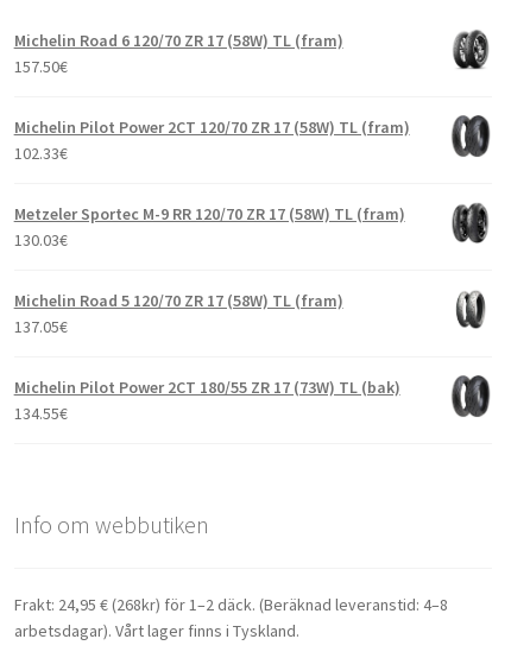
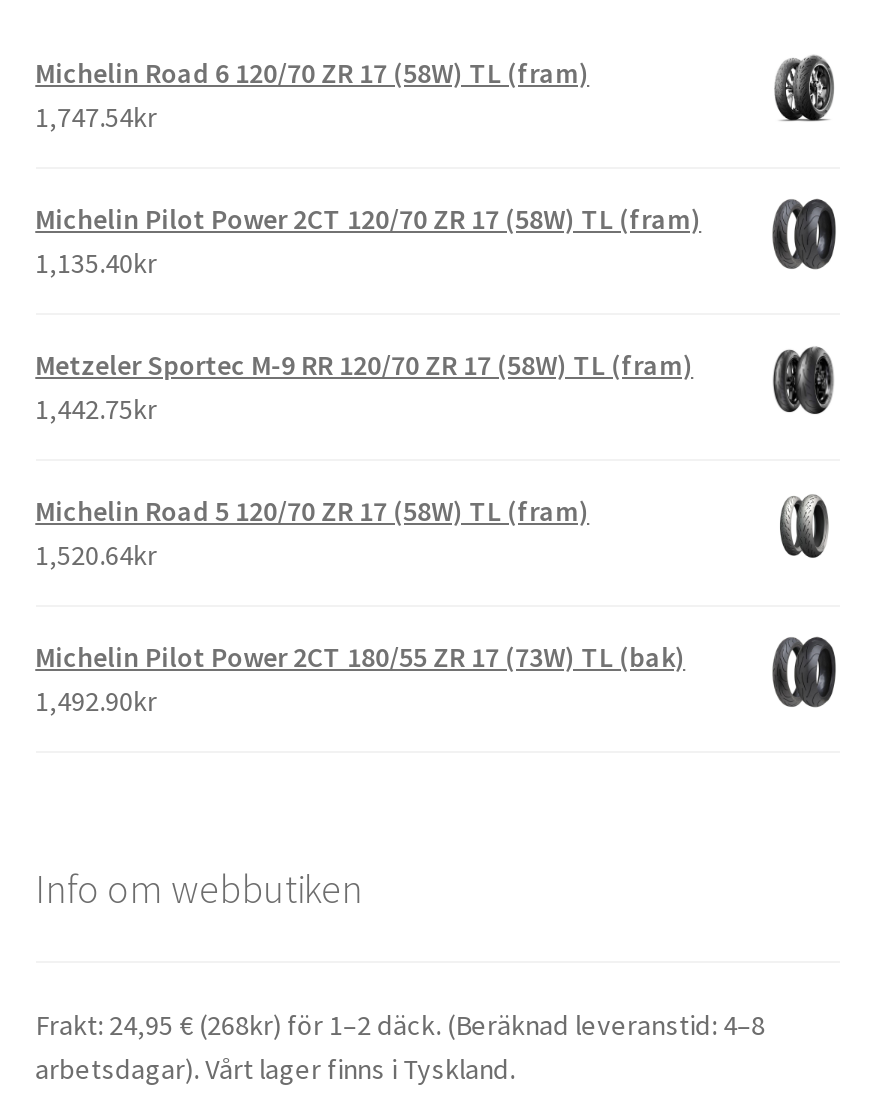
- 157.50€
+ 1,747.54kr

- 102.33€
+ 1,135.40kr

- 130.03€
+ 1,442.75kr

- 137.05€
+ 1,520.64kr

- 134.55€
+ 1,492.90kr
